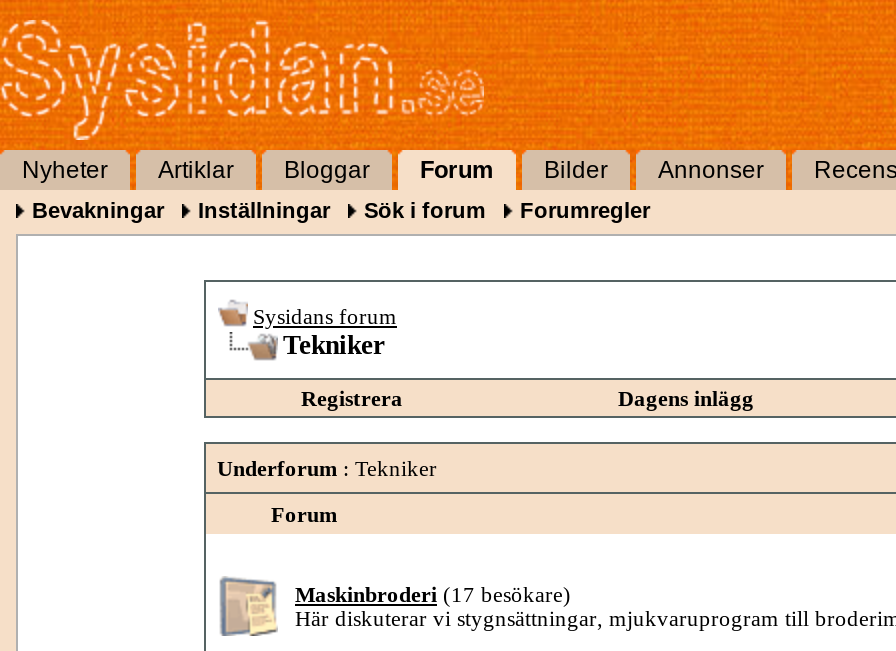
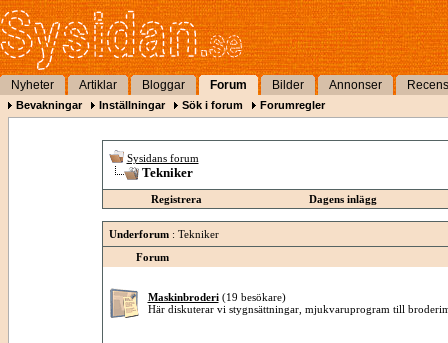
- Maskinbroderi (17 besökare)
+ Maskinbroderi (19 besökare)
